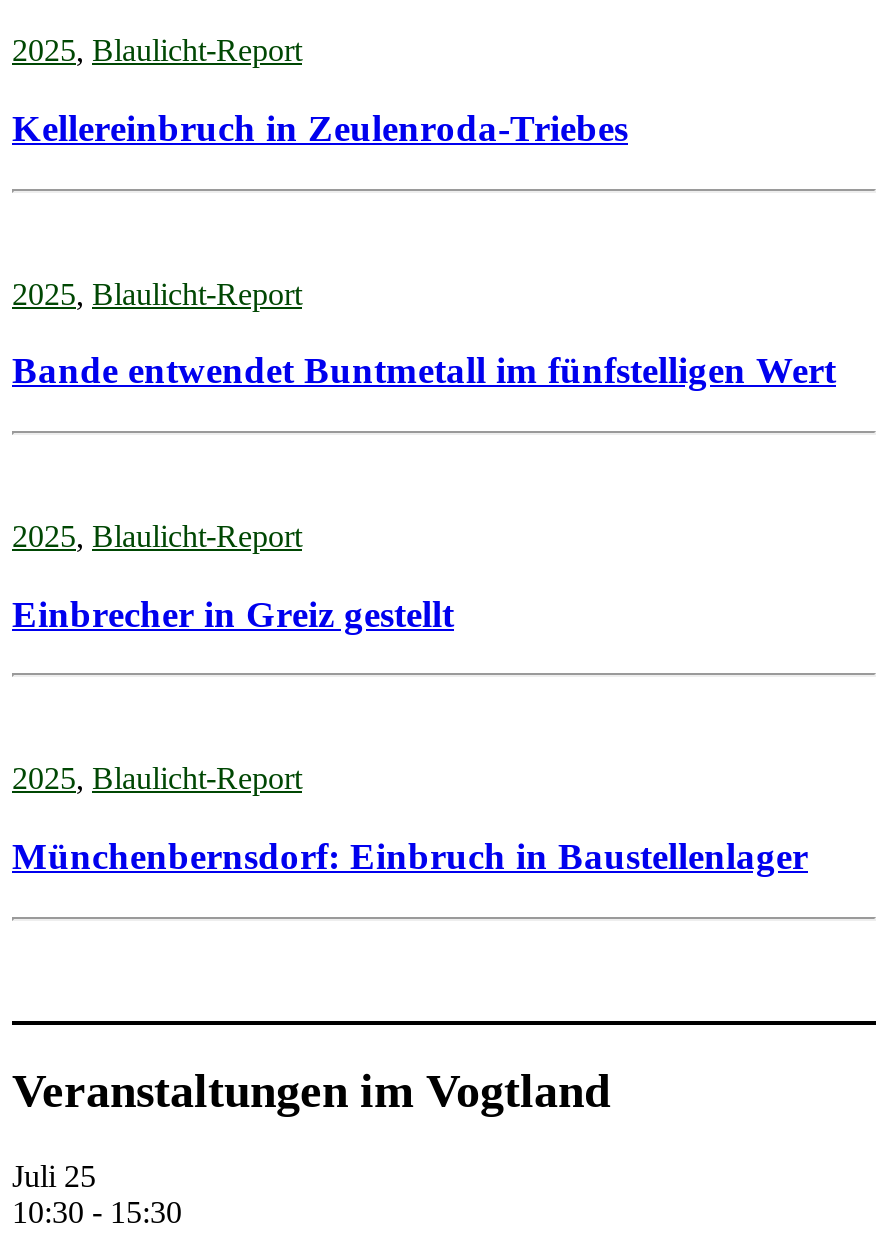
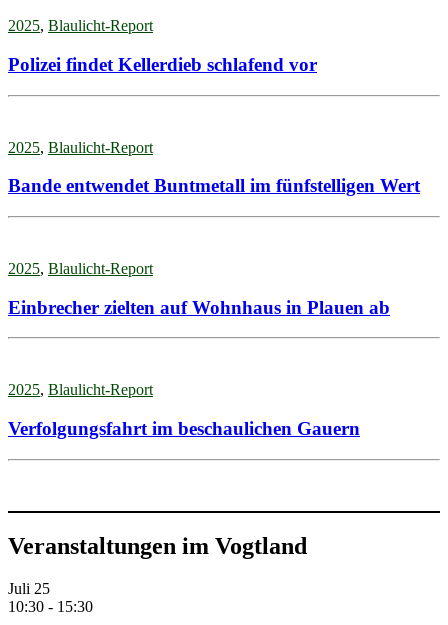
- Kellereinbruch in Zeulenroda-Triebes
+ Polizei findet Kellerdieb schlafend vor

- Einbrecher in Greiz gestellt
+ Einbrecher zielten auf Wohnhaus in Plauen ab

- Münchenbernsdorf: Einbruch in Baustellenlager
+ Verfolgungsfahrt im beschaulichen Gauern
